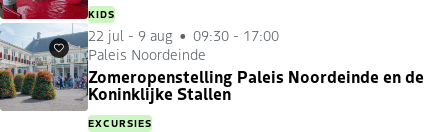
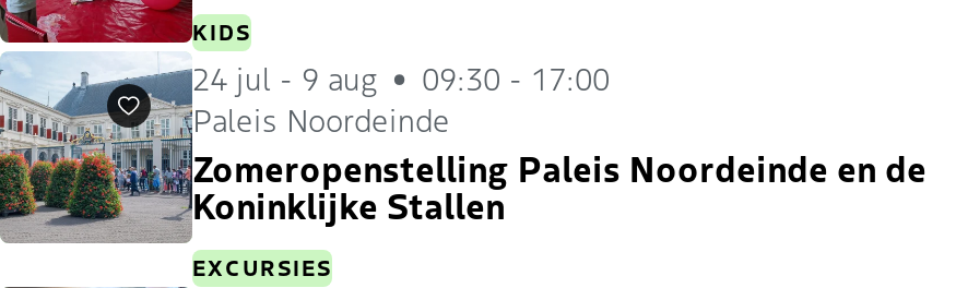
- 22 jul - 9 aug 09:30 - 17:00
+ 24 jul - 9 aug 09:30 - 17:00
